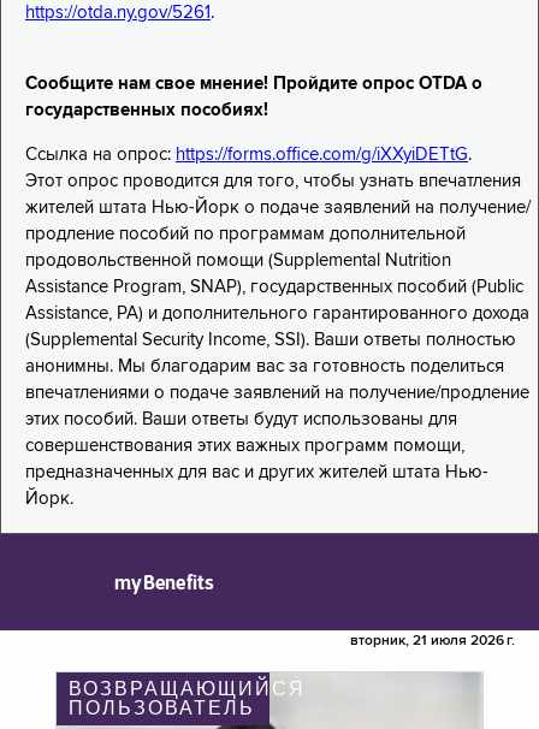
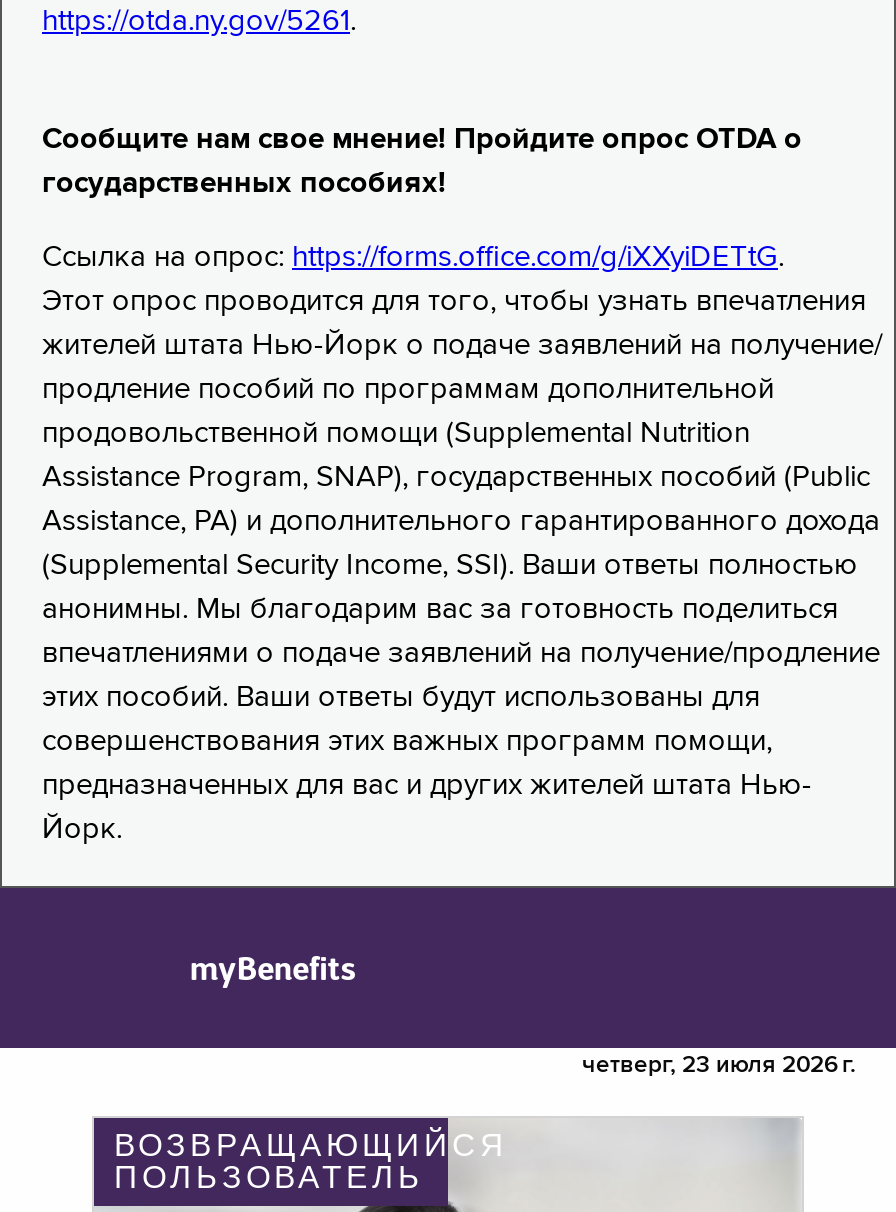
- вторник, 21 июля 2026 г.
+ четверг, 23 июля 2026 г.
